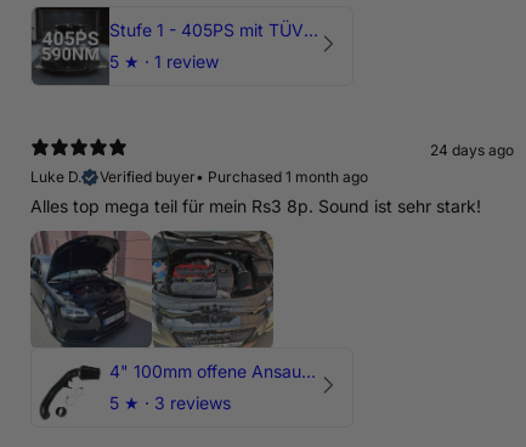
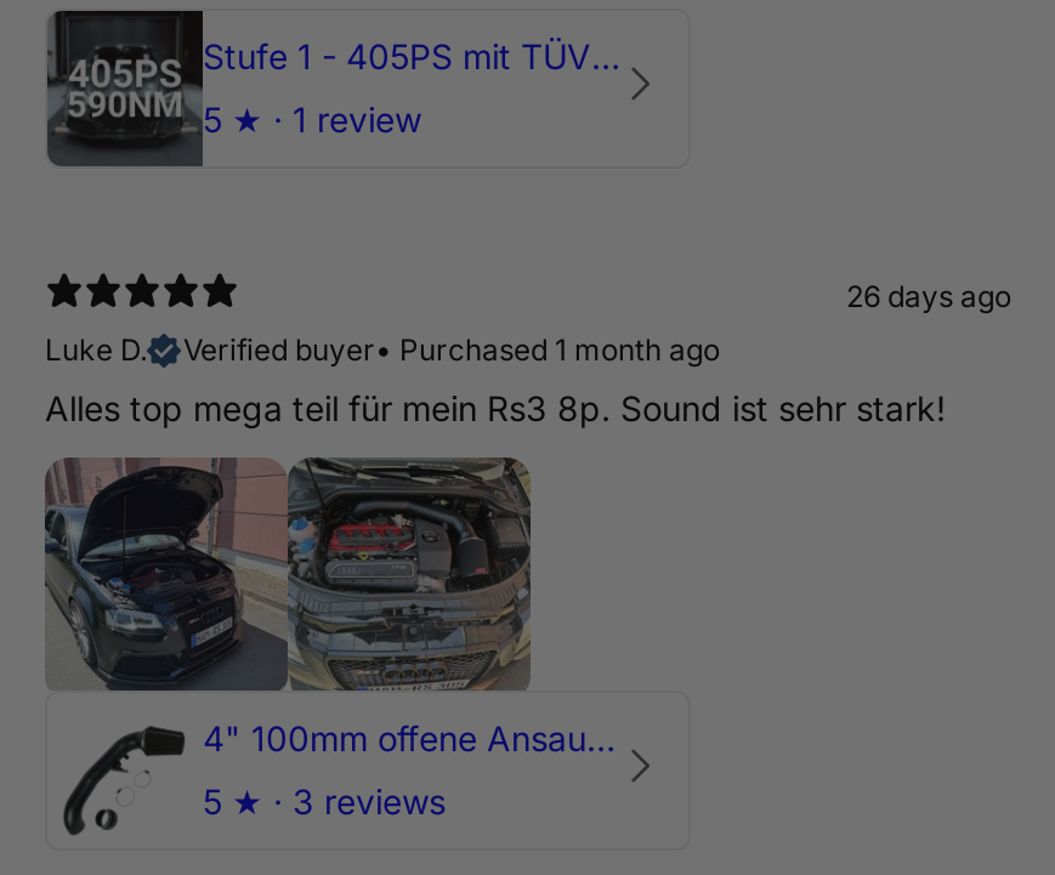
- 24 days ago
+ 26 days ago
